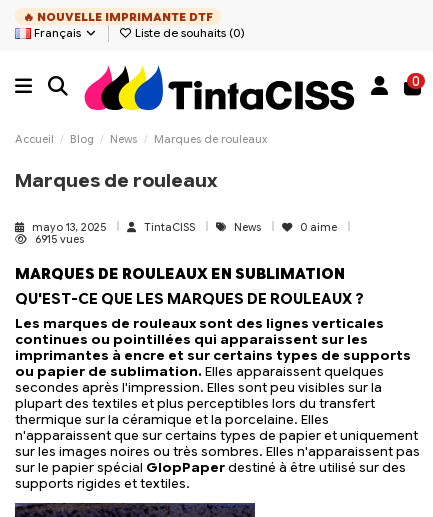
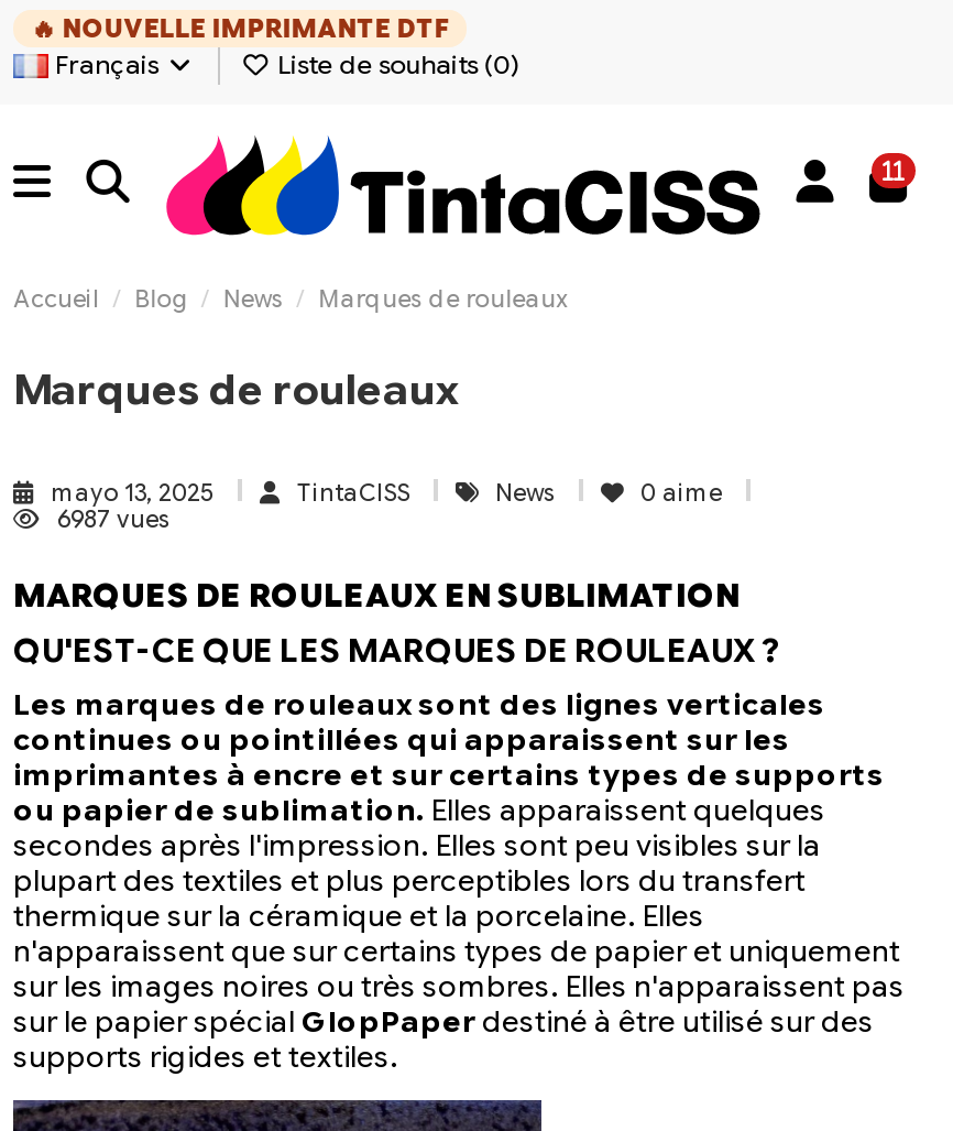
- 0
+ 11

- 6915 vues
+ 6987 vues
